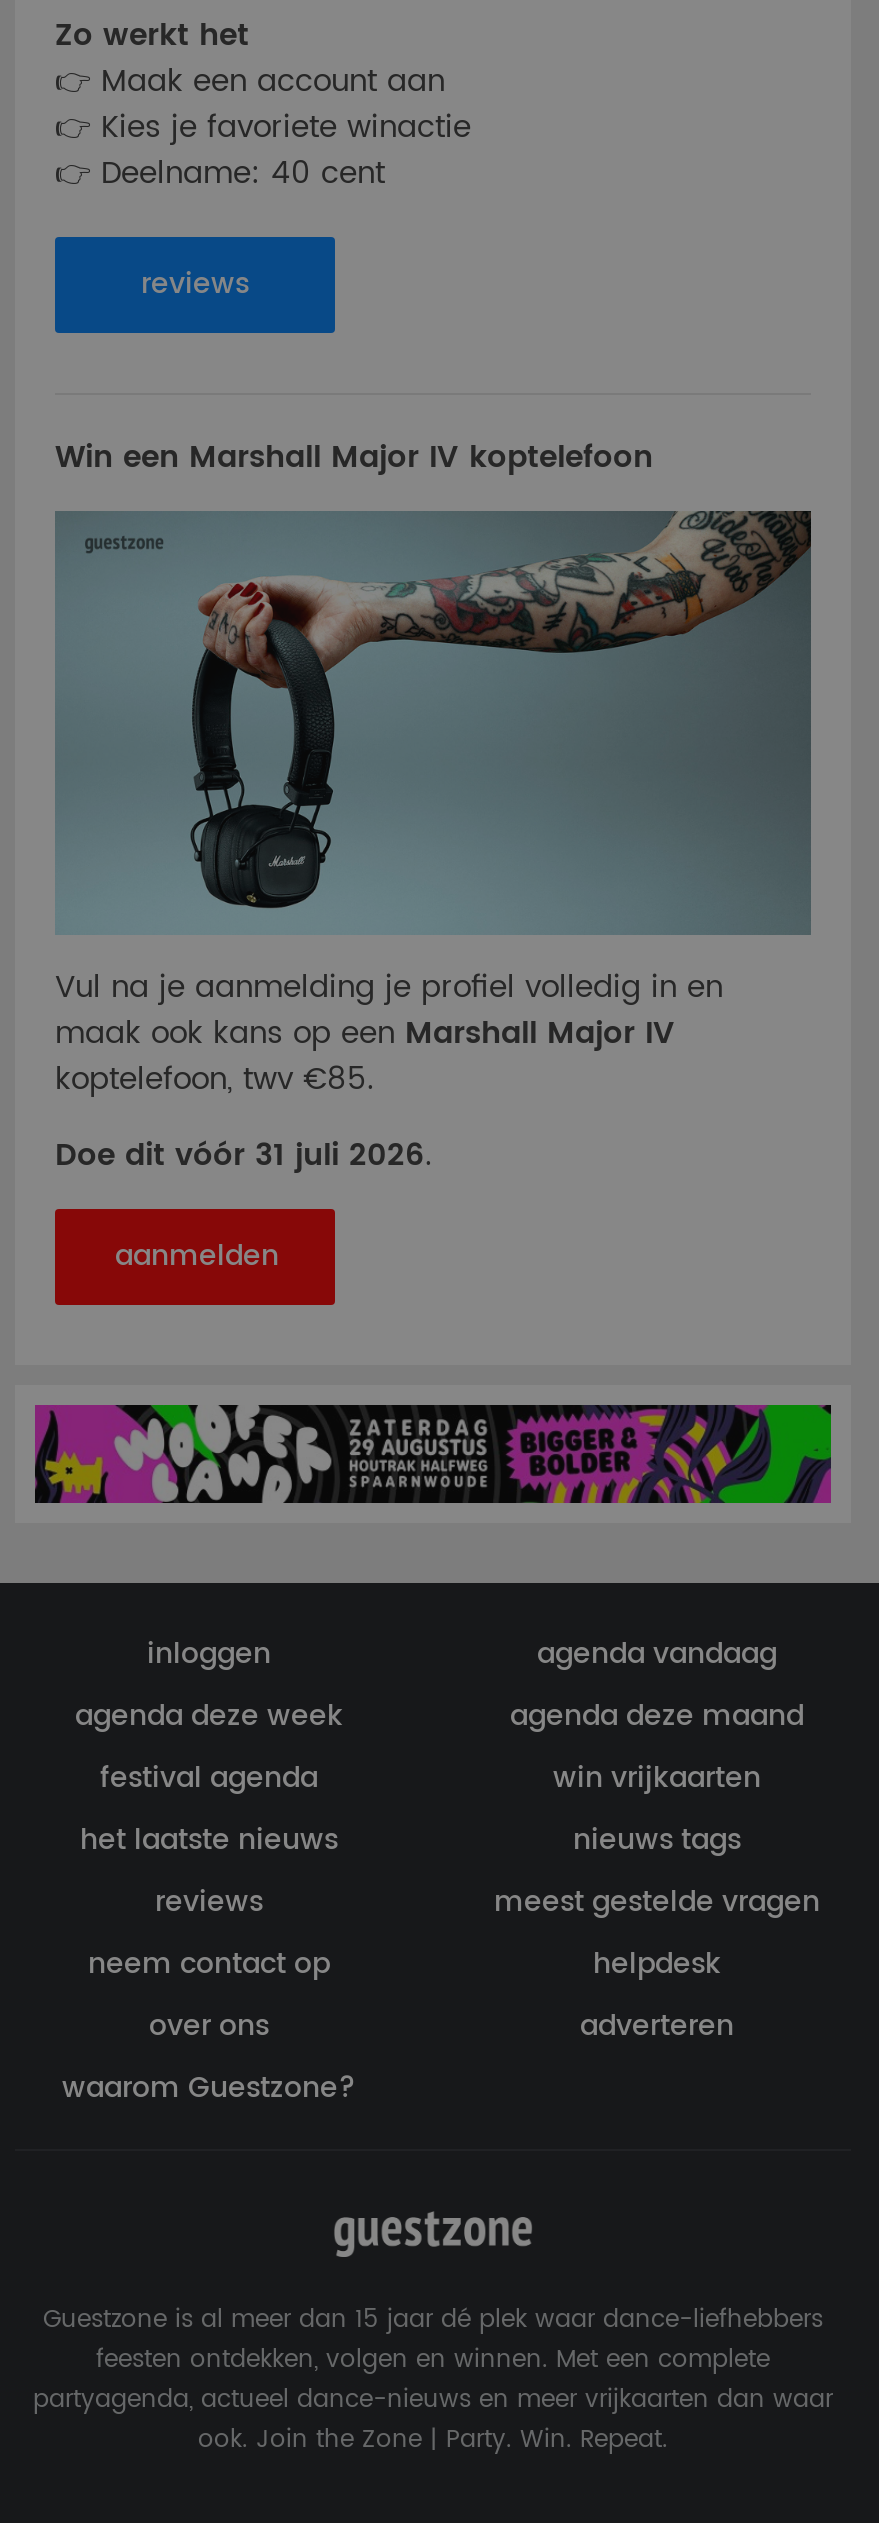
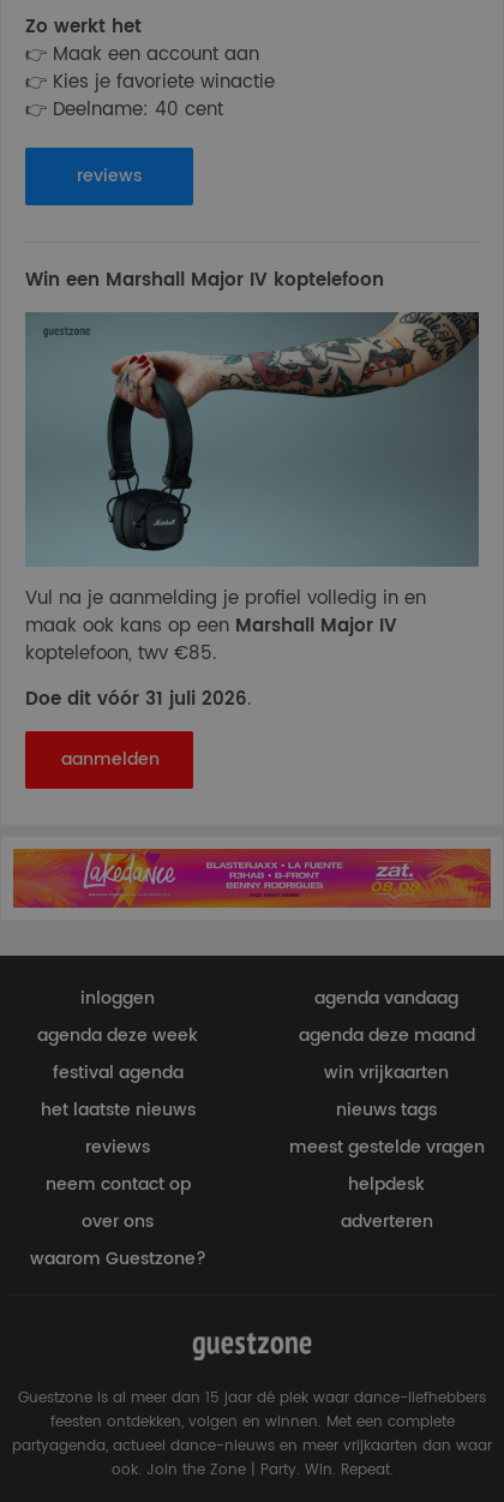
- [image]
+ [image]
